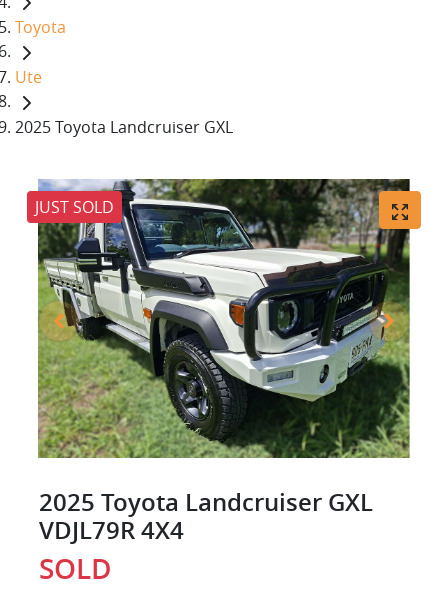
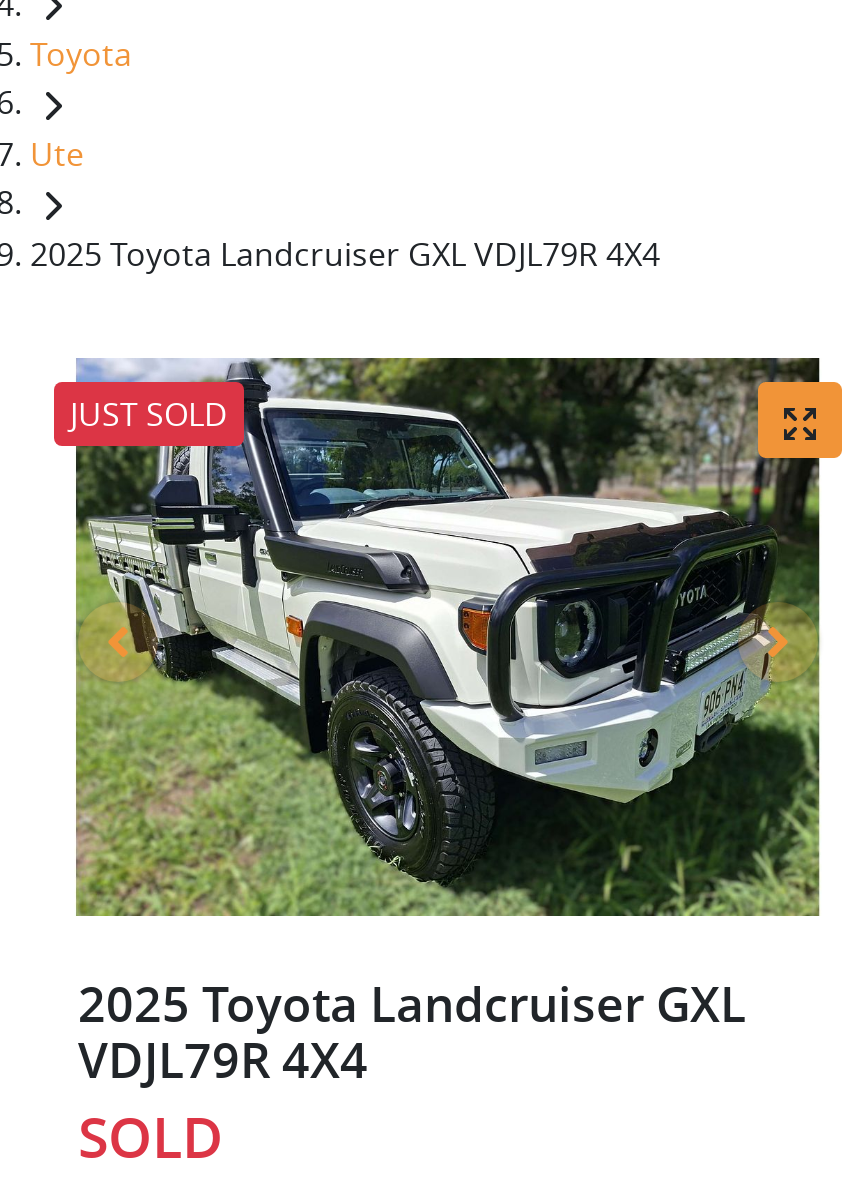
- 2025 Toyota Landcruiser GXL
+ 2025 Toyota Landcruiser GXL VDJL79R 4X4
